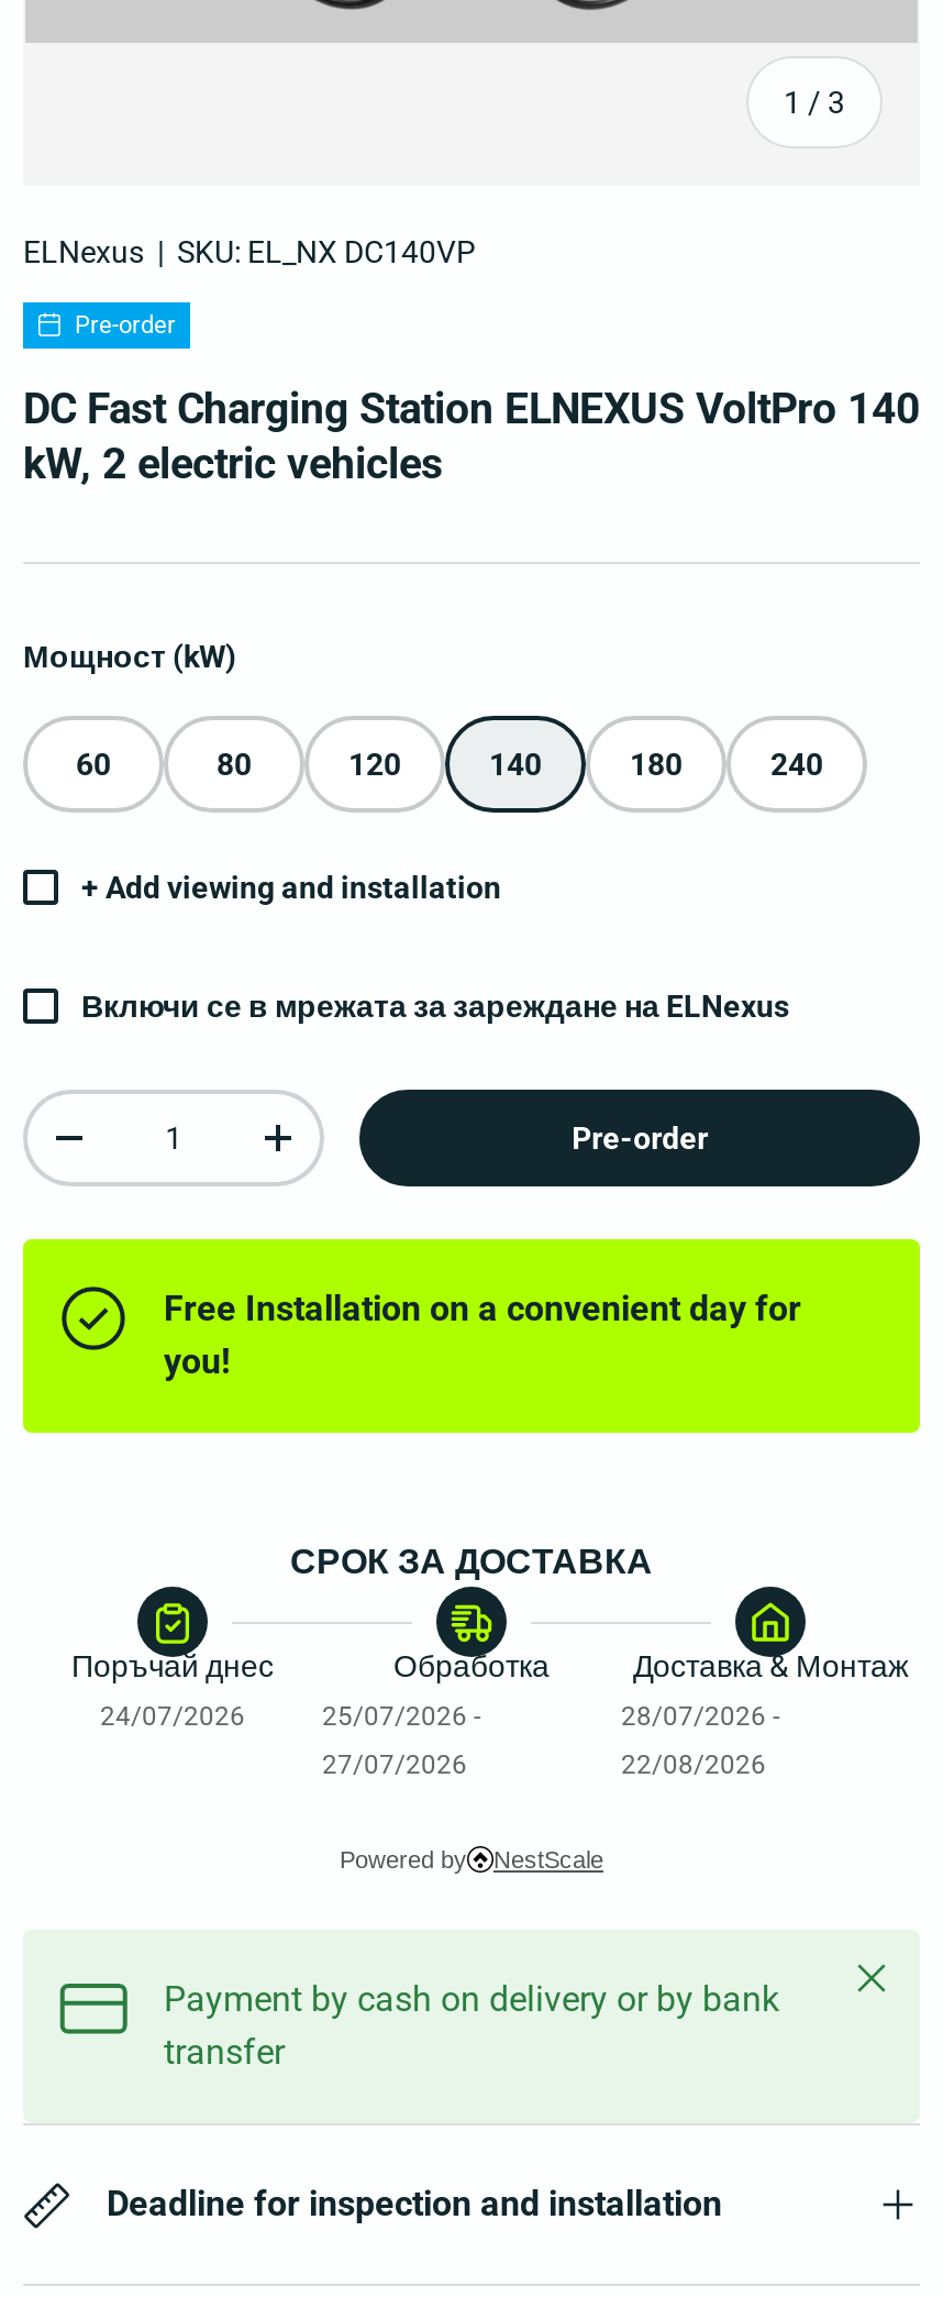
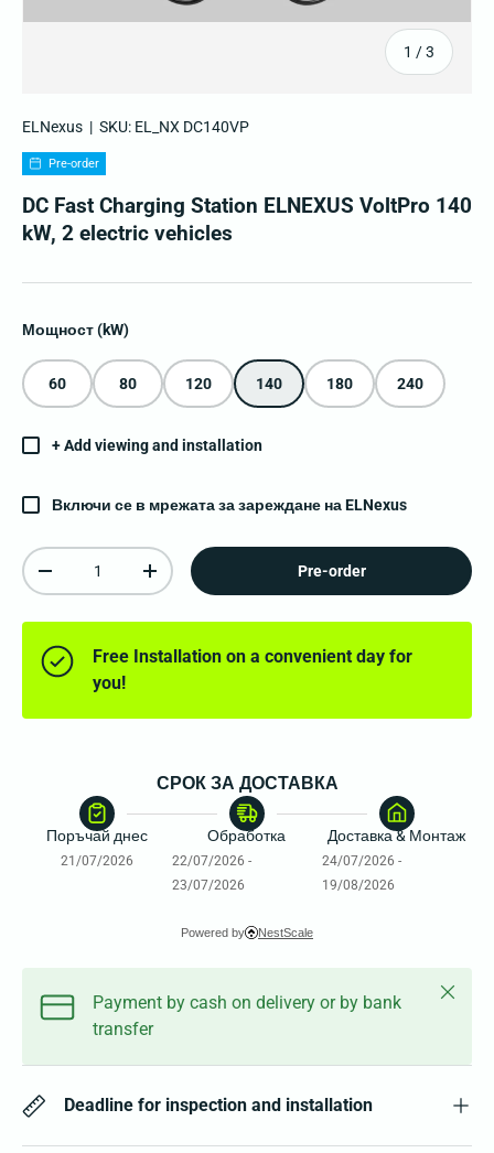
- 24/07/2026
+ 21/07/2026

- 25/07/2026 -
+ 22/07/2026 -

- 28/07/2026 -
+ 24/07/2026 -

- 27/07/2026
+ 23/07/2026

- 22/08/2026
+ 19/08/2026
